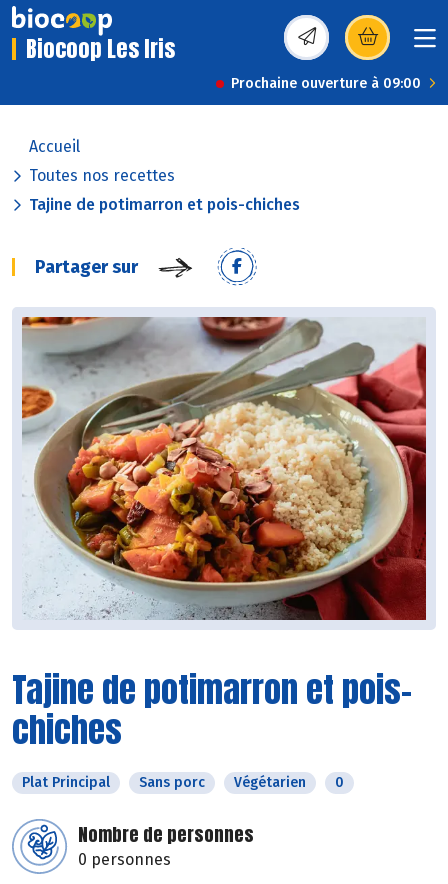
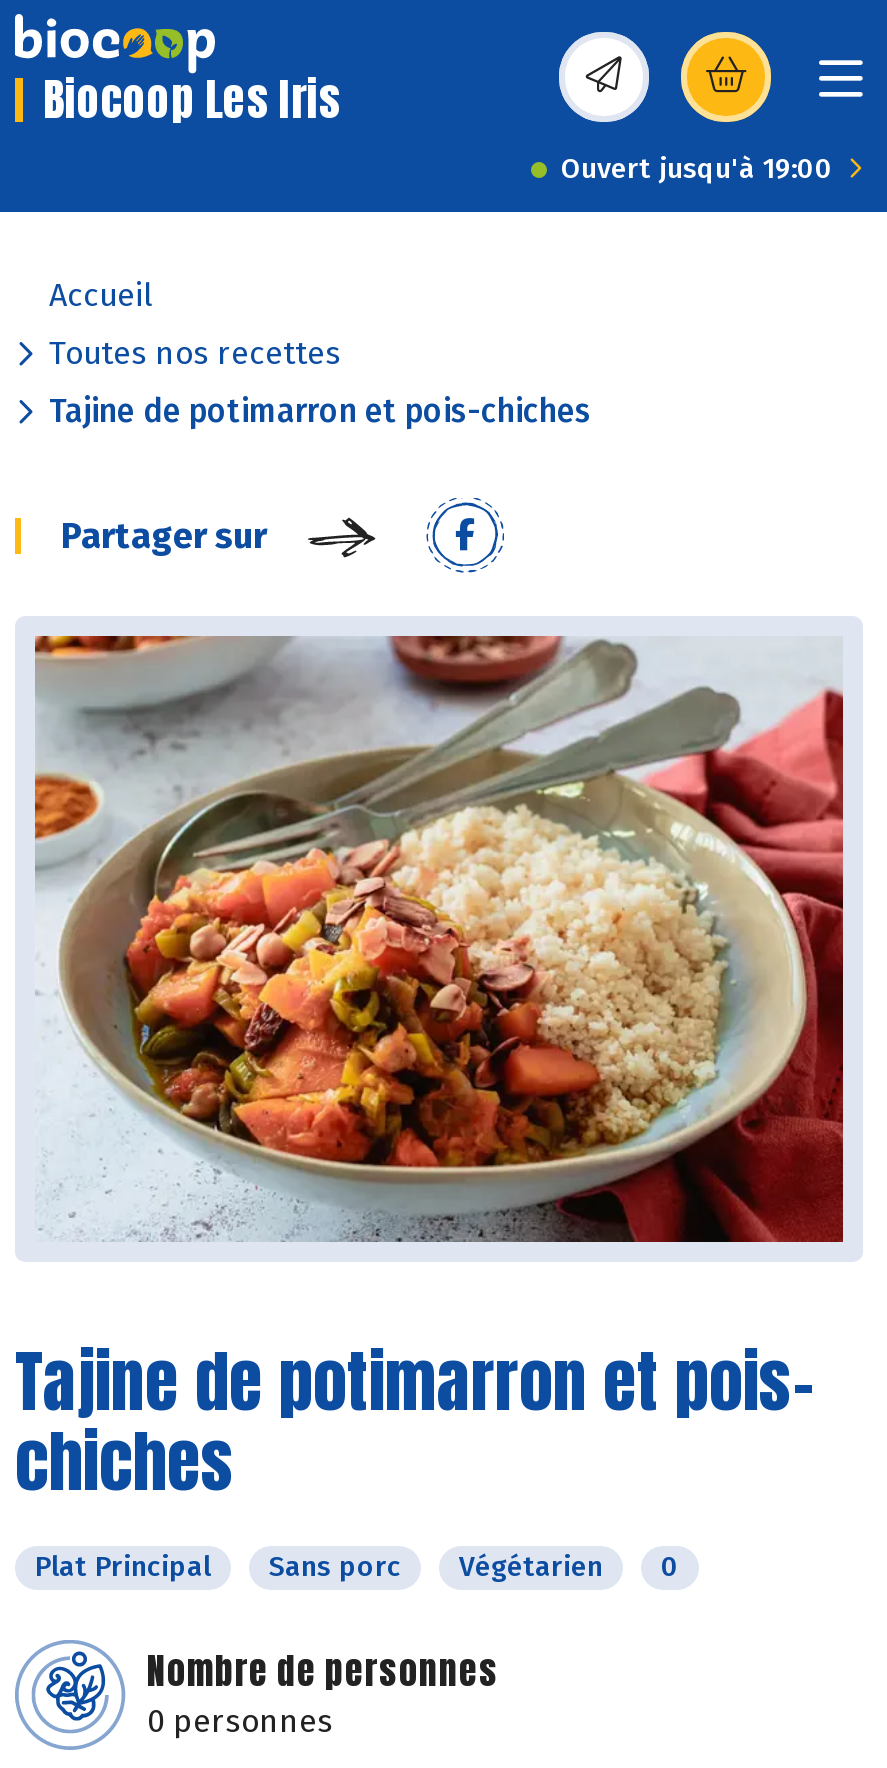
- Prochaine ouverture à 09:00
+ Ouvert jusqu'à 19:00
